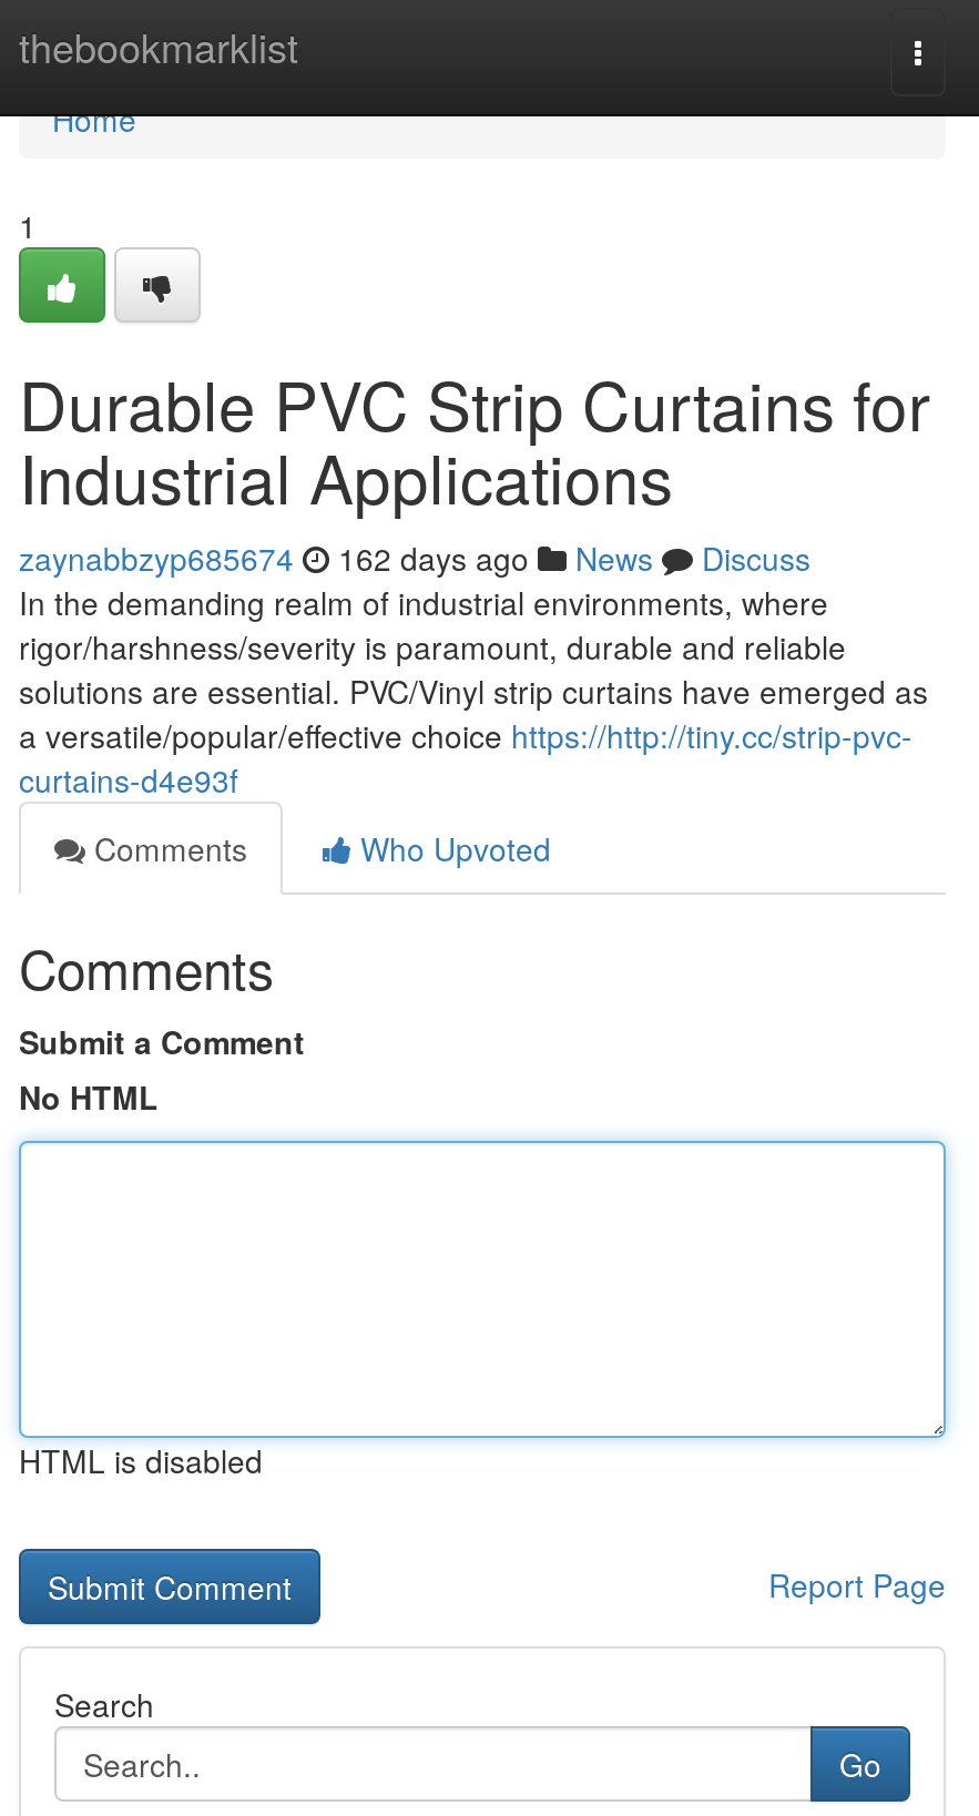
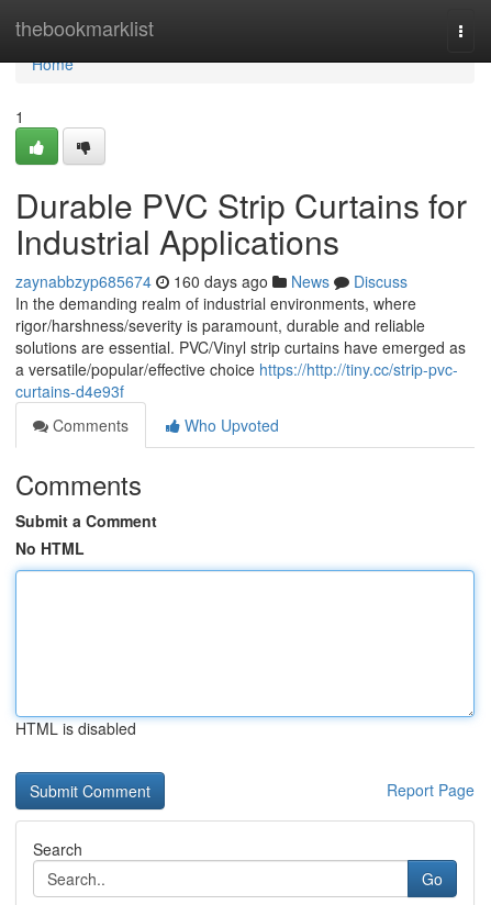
- zaynabbzyp685674 162 days ago News Discuss
+ zaynabbzyp685674 160 days ago News Discuss
